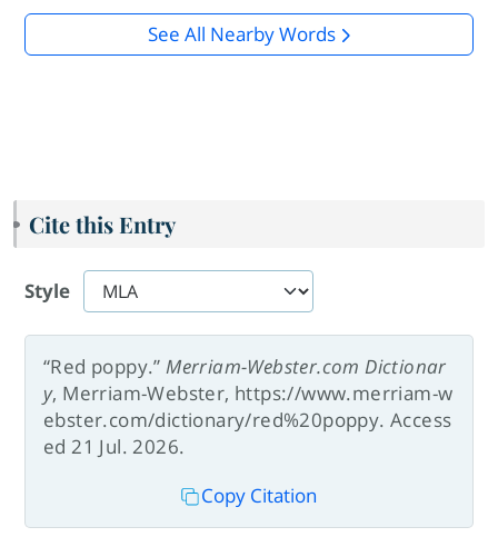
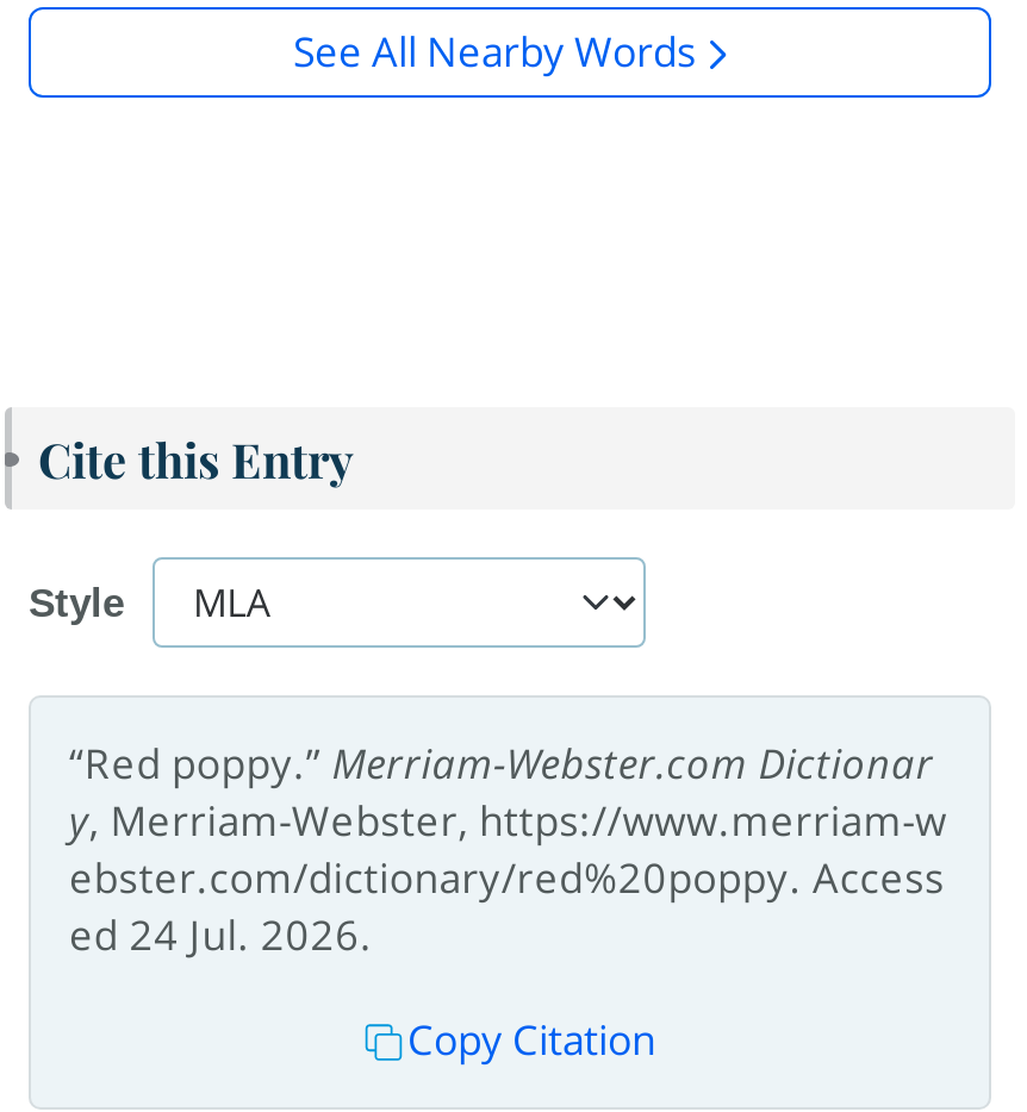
- ed 21 Jul. 2026.
+ ed 24 Jul. 2026.
